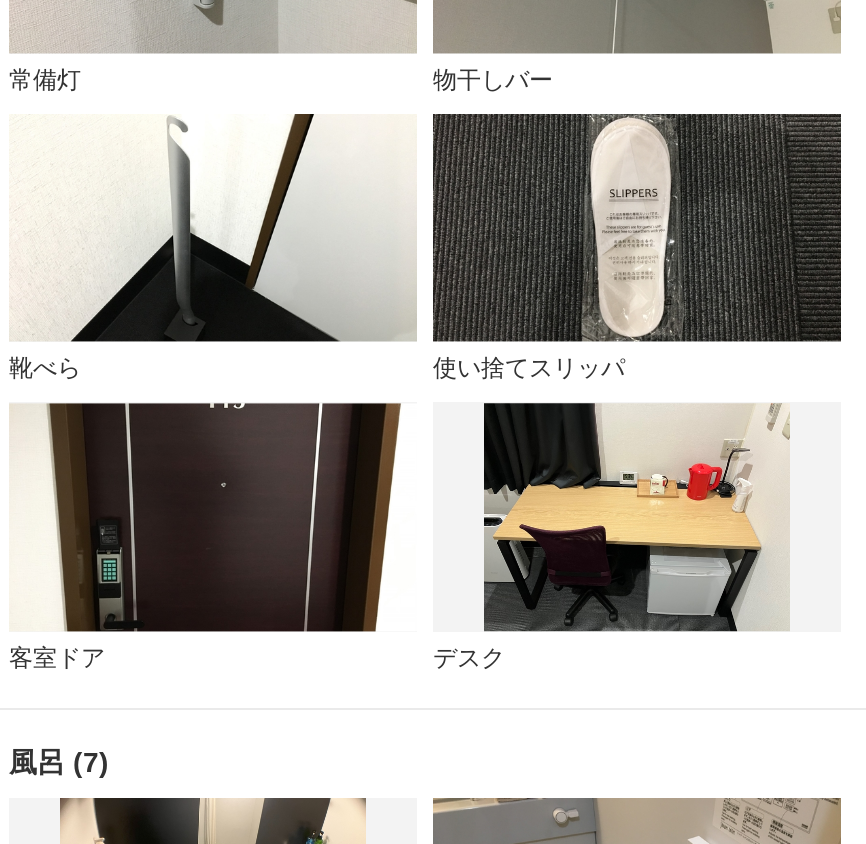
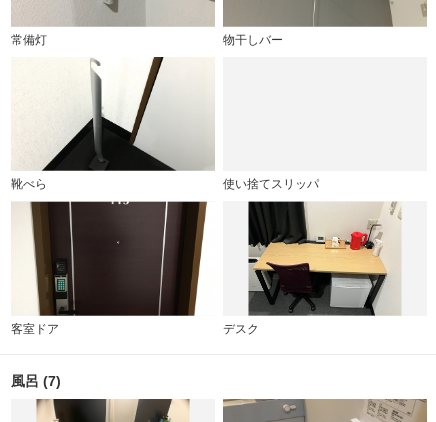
- [image]
